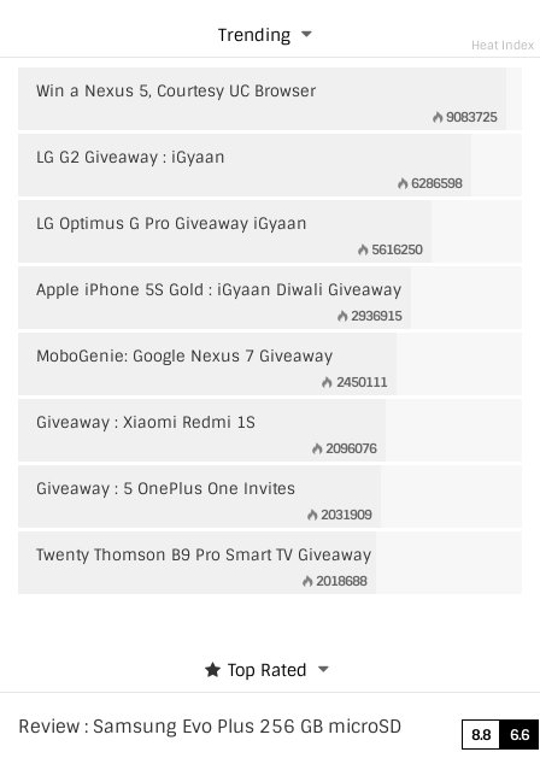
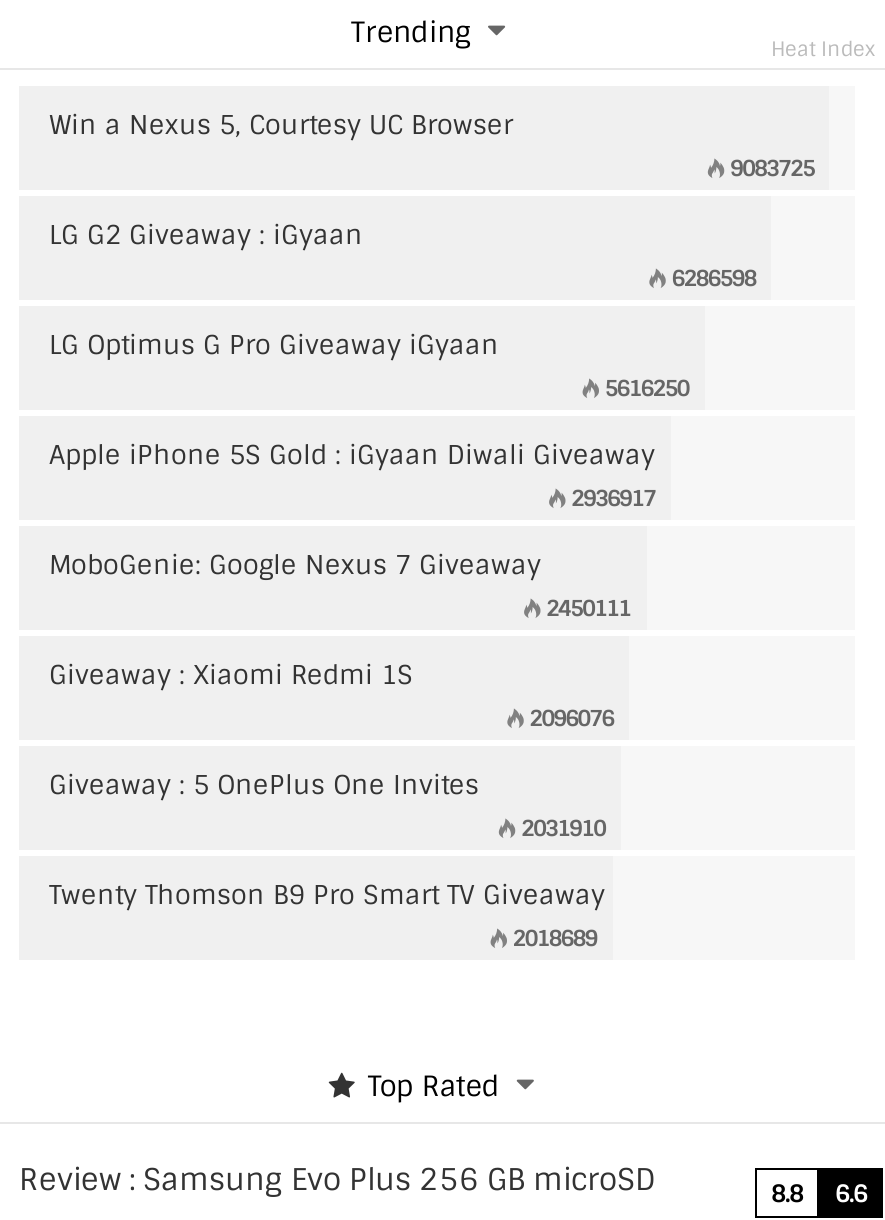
- 2936915
+ 2936917

- 2031909
+ 2031910

- 2018688
+ 2018689
